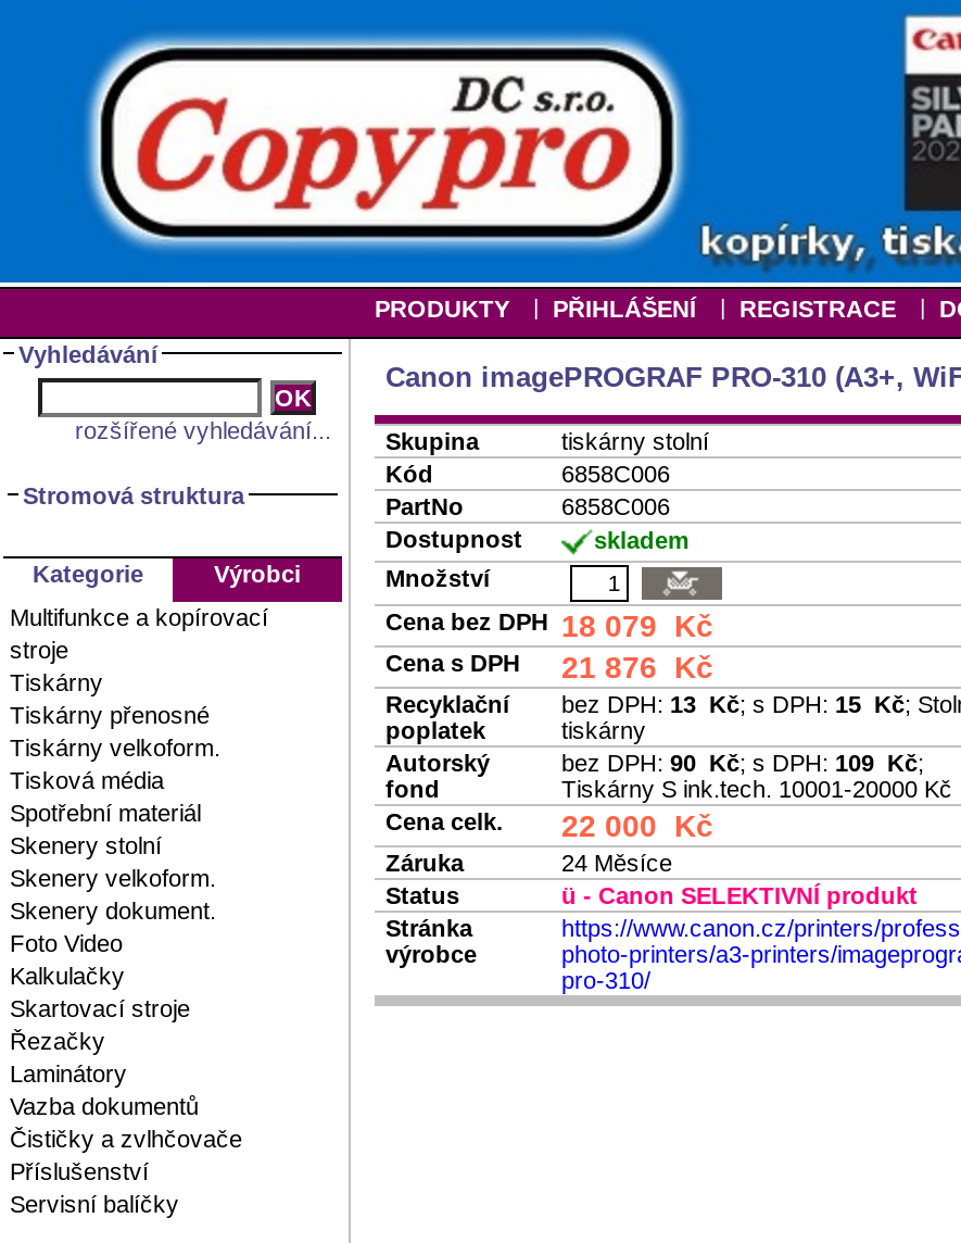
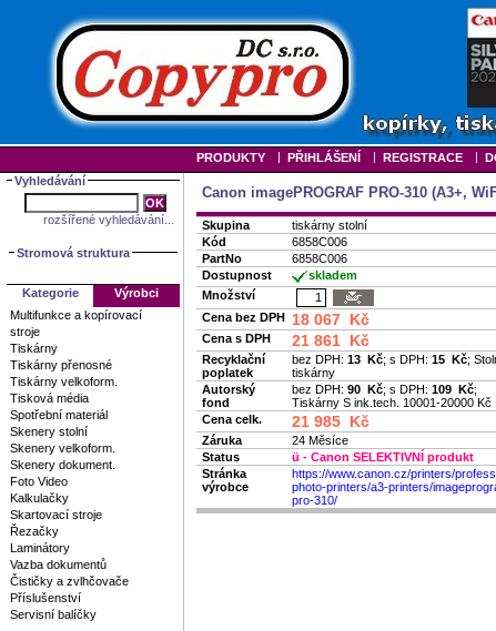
- Cena bez DPH 18 079 Kč
+ Cena bez DPH 18 067 Kč

- Cena s DPH 21 876 Kč
+ Cena s DPH 21 861 Kč

- Cena celk. 22 000 Kč
+ Cena celk. 21 985 Kč
